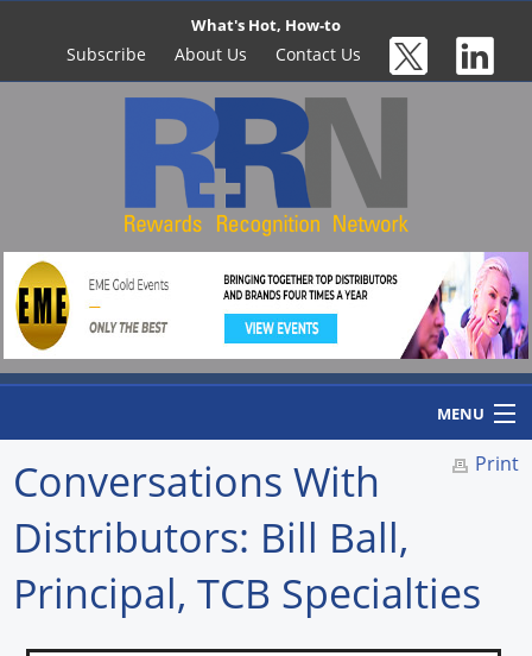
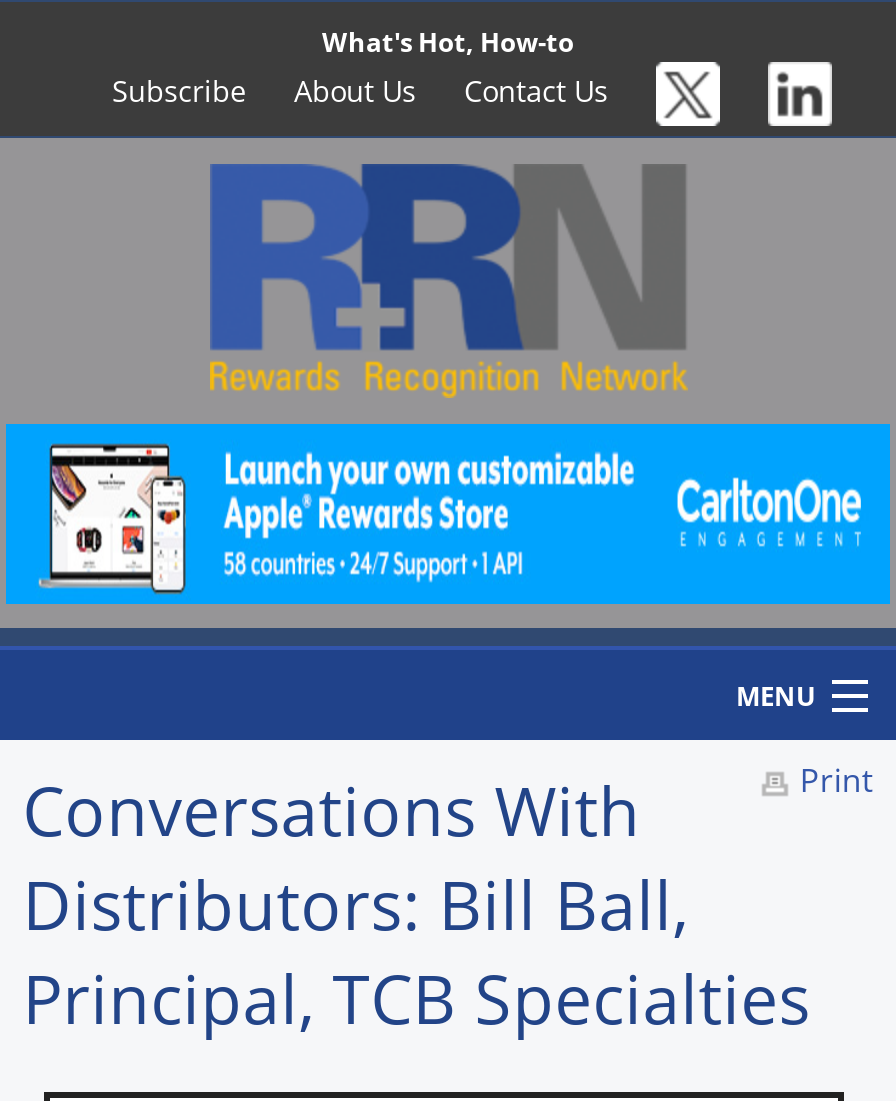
- [image]
+ [image]
